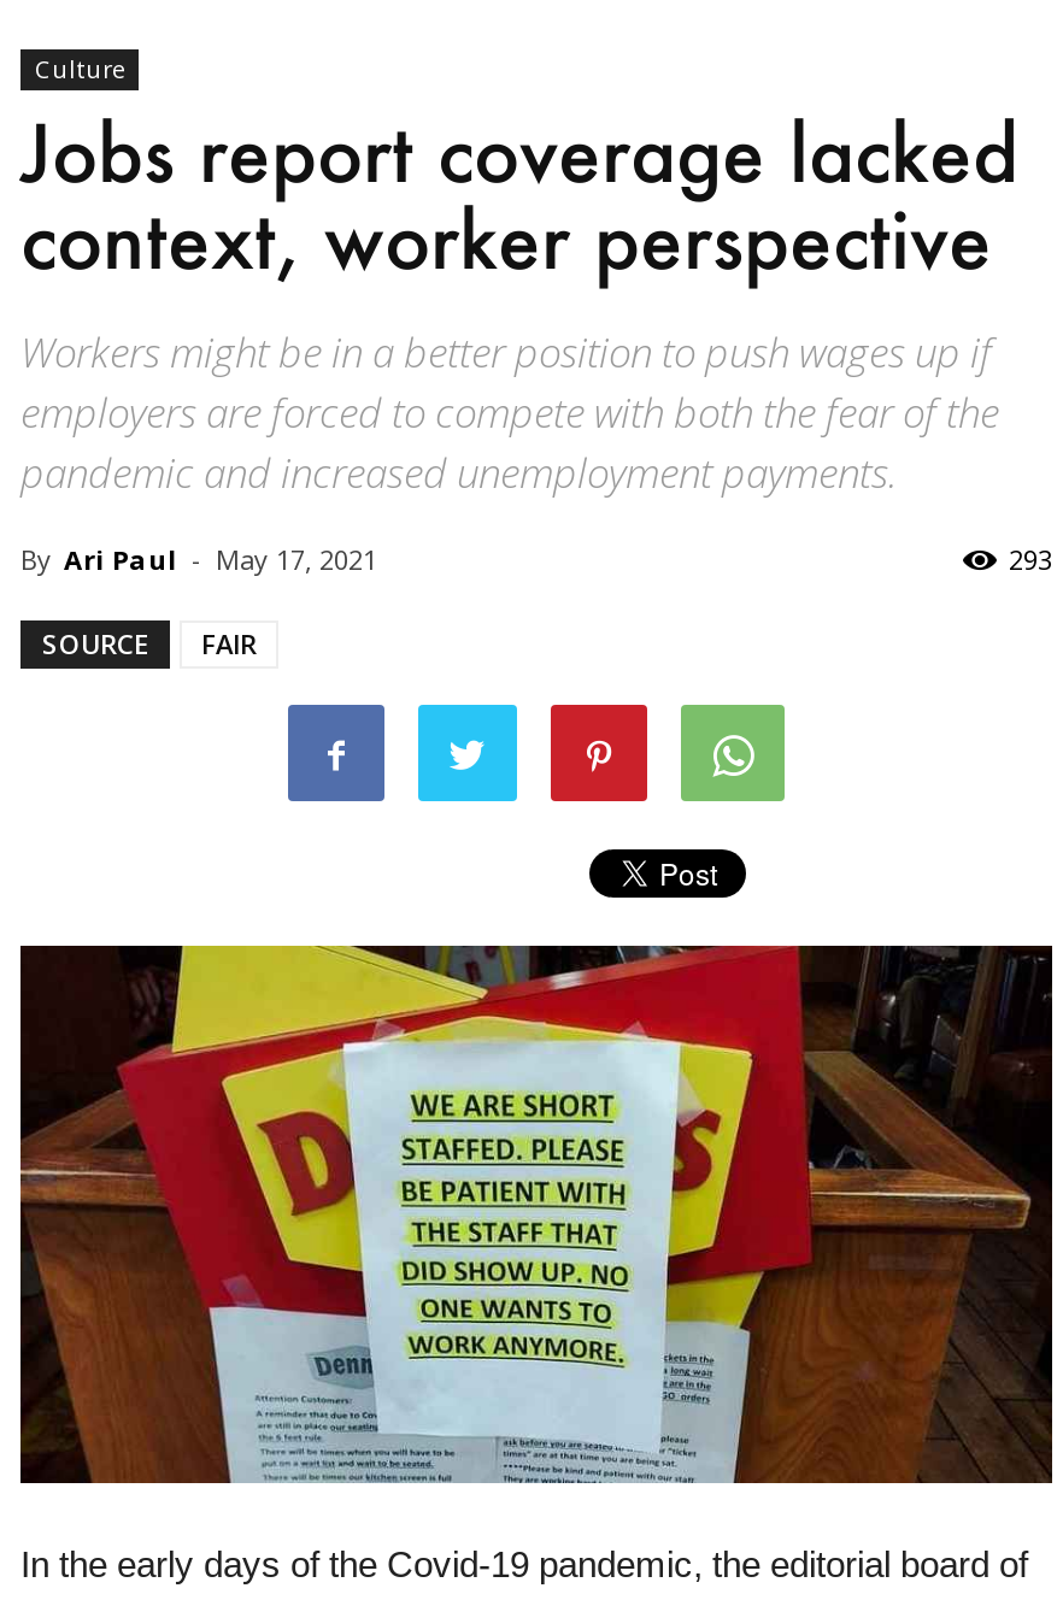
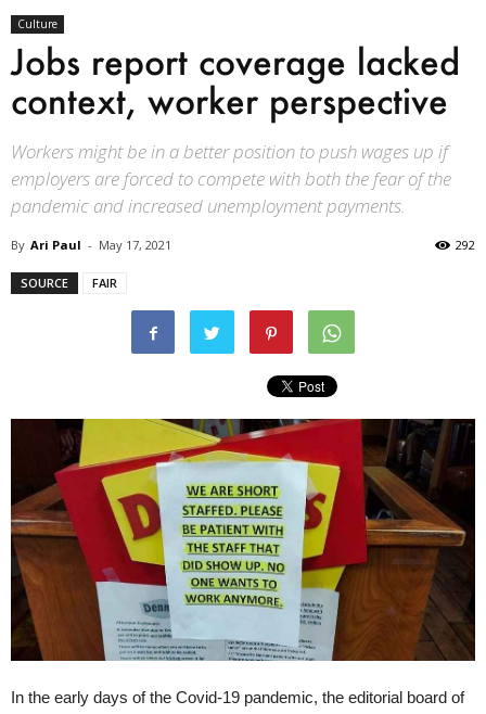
- 293
+ 292
